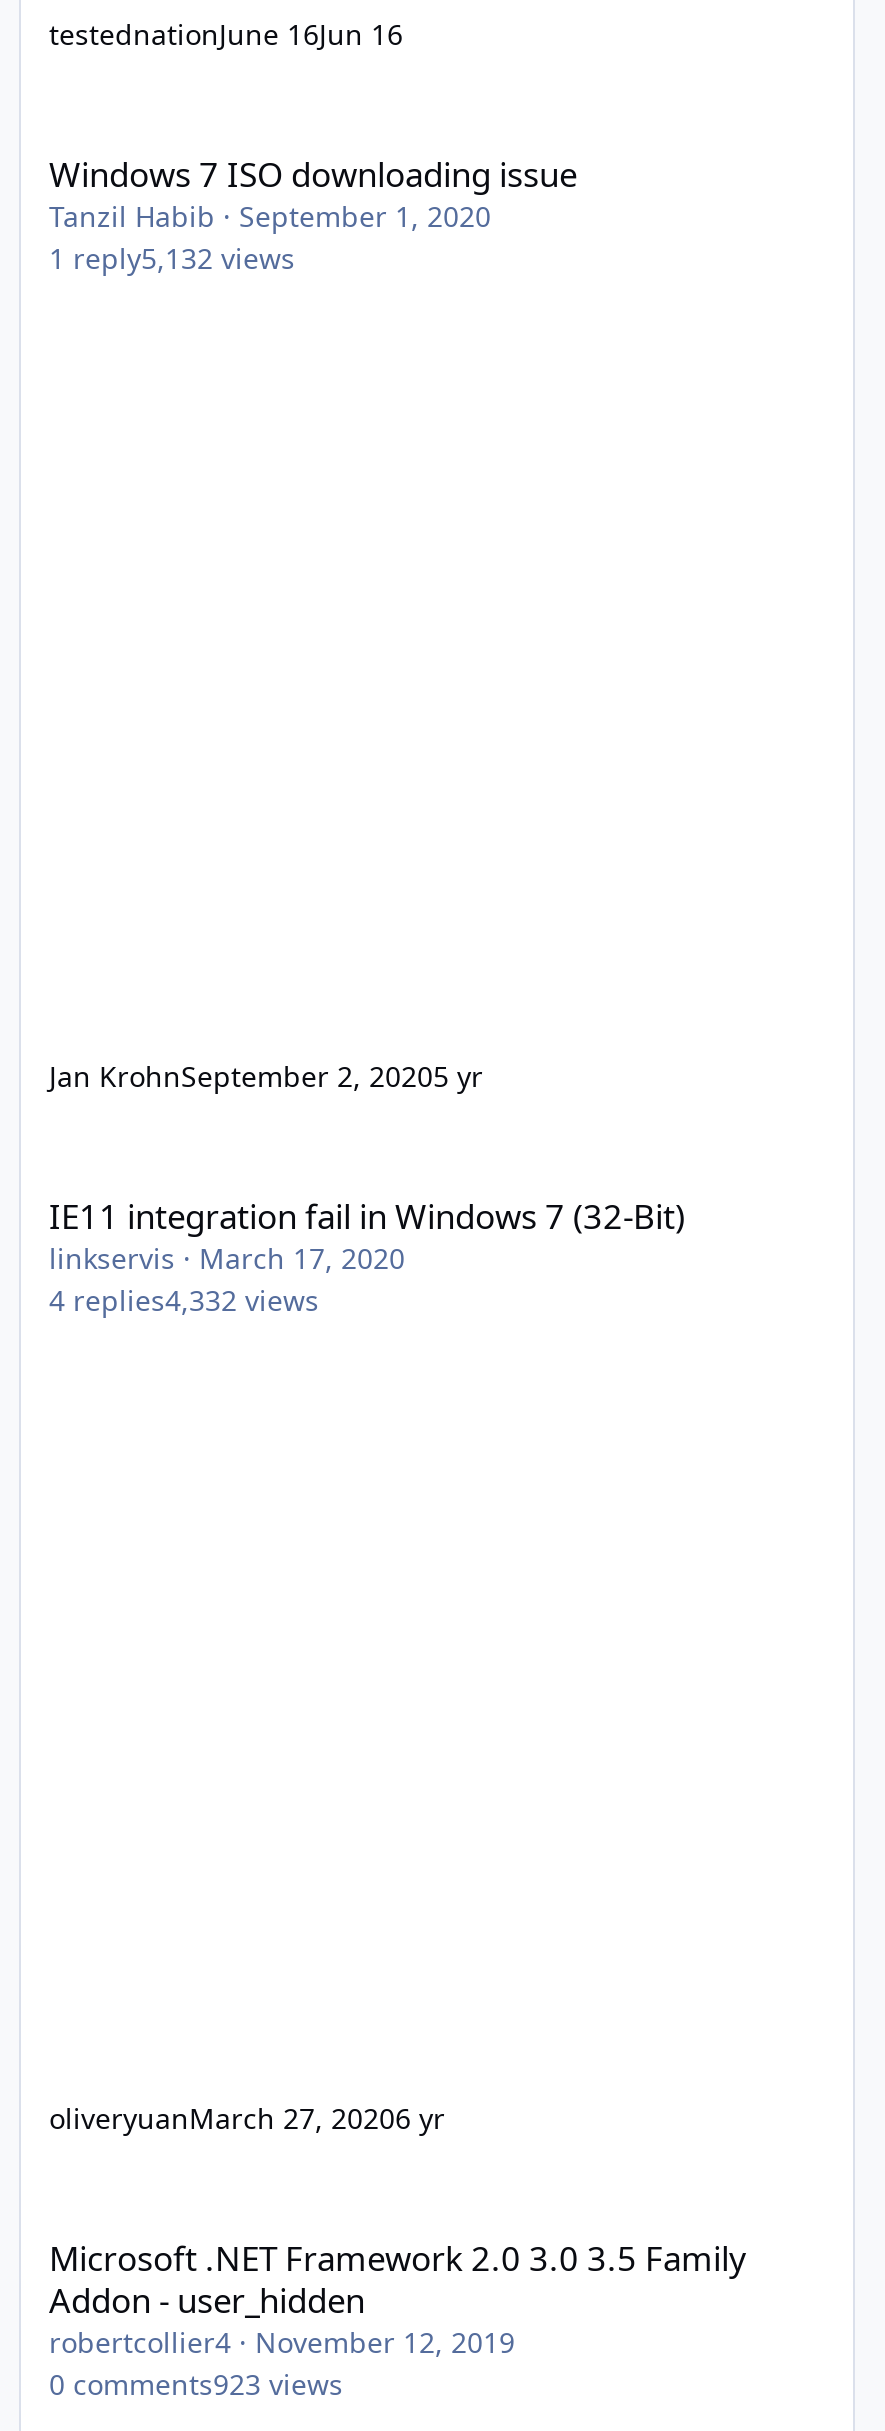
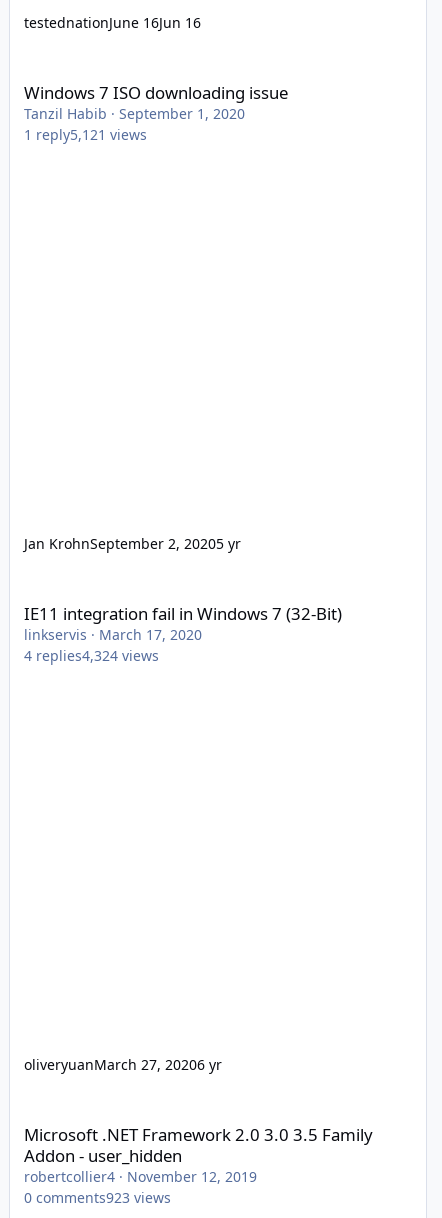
- 1 reply5,132 views
+ 1 reply5,121 views

- 4 replies4,332 views
+ 4 replies4,324 views
